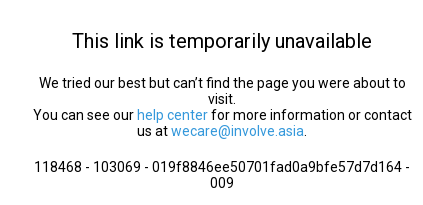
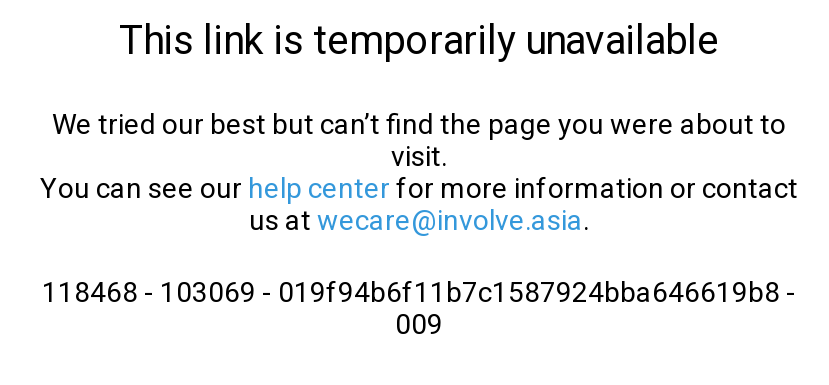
- 118468 - 103069 - 019f8846ee50701fad0a9bfe57d7d164 -
+ 118468 - 103069 - 019f94b6f11b7c1587924bba646619b8 -
